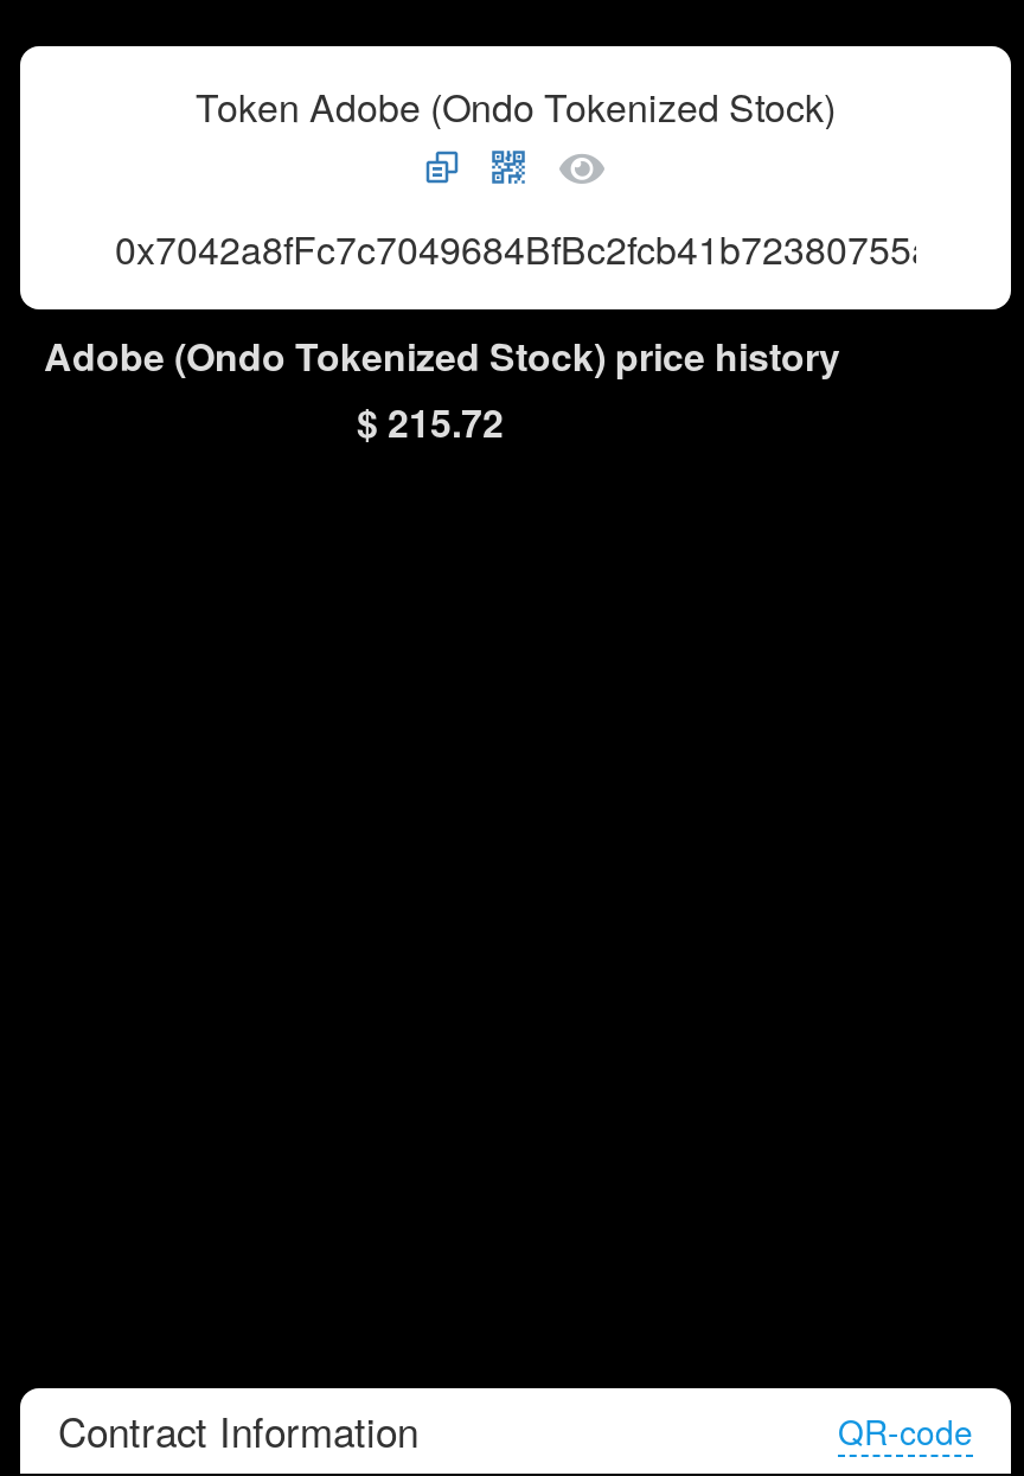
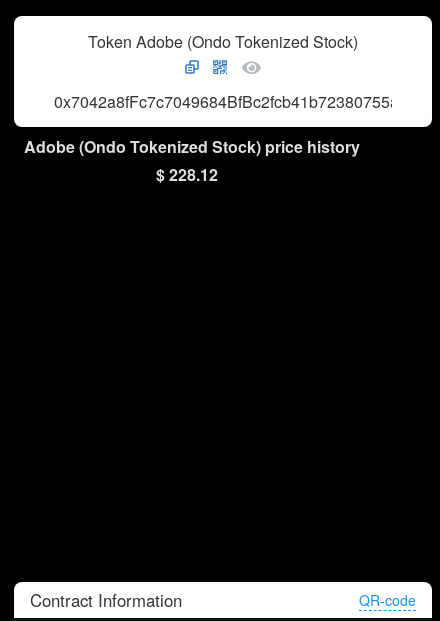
- $ 215.72
+ $ 228.12
